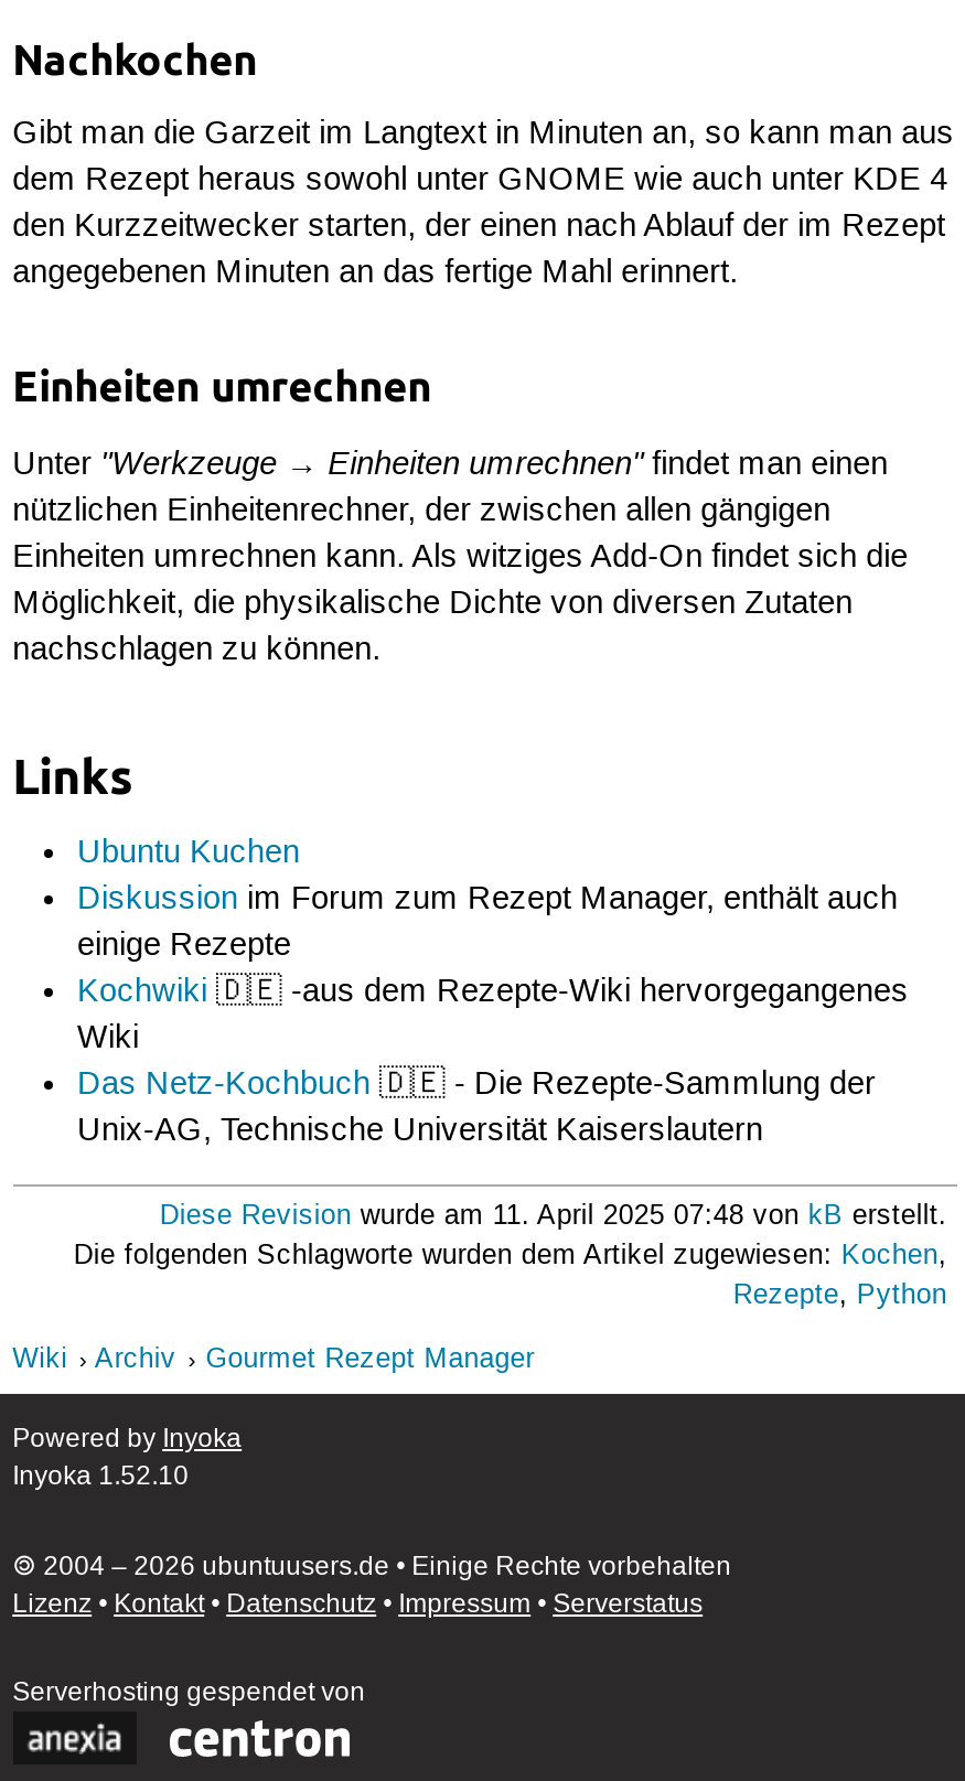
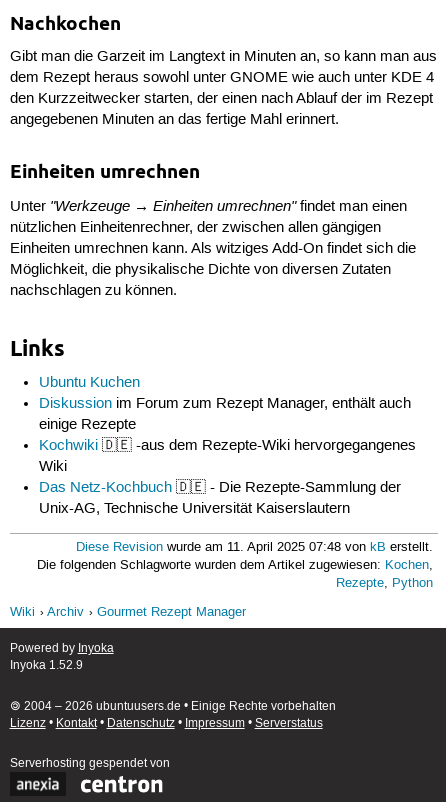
- Inyoka 1.52.10
+ Inyoka 1.52.9
